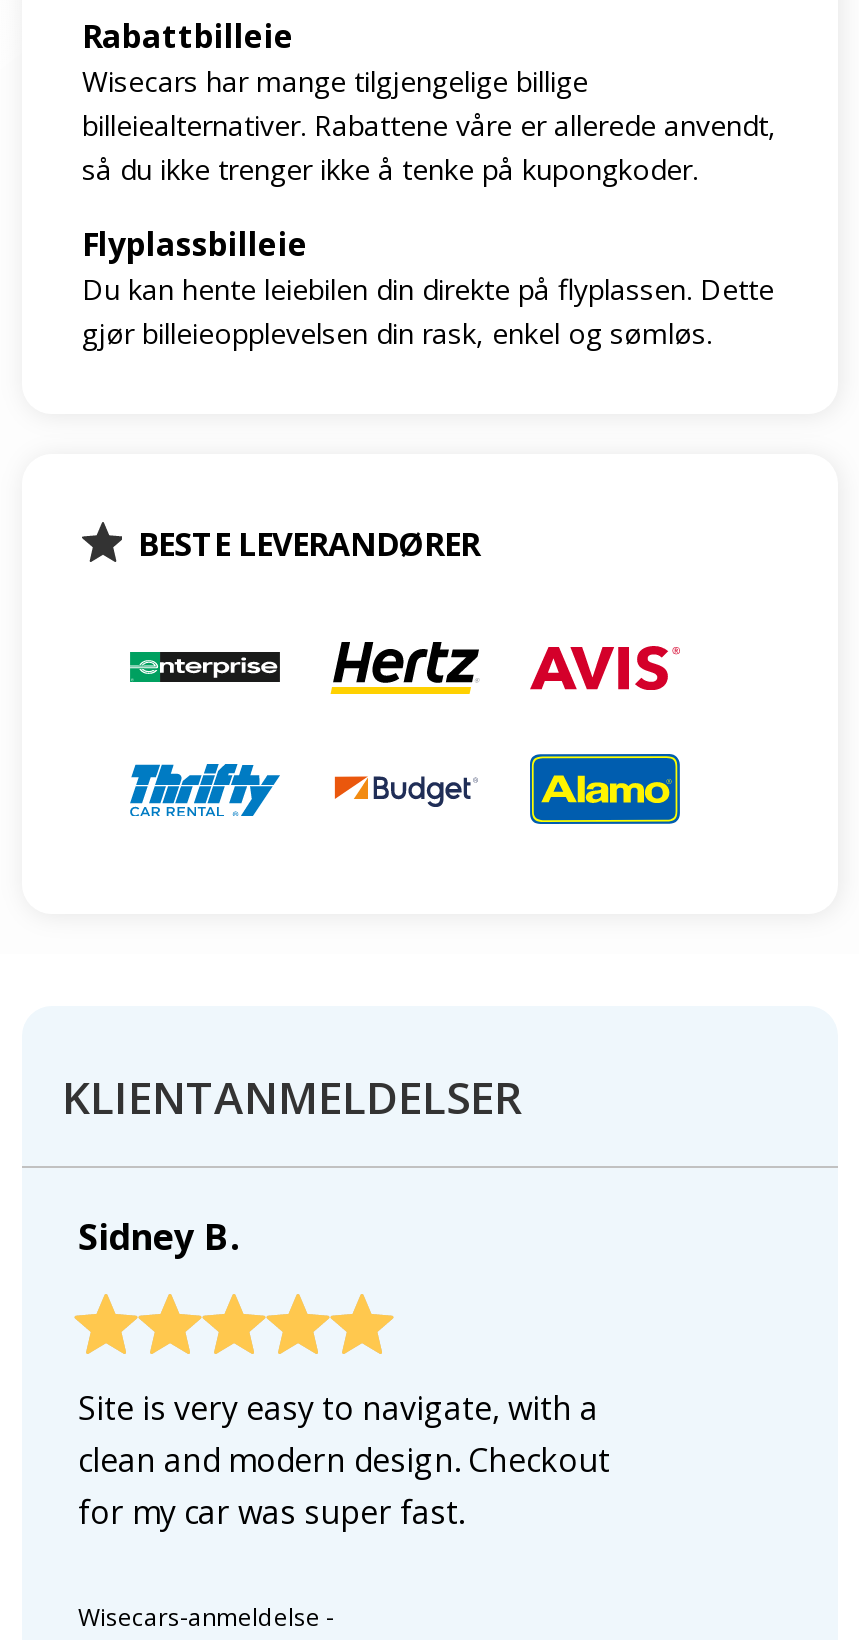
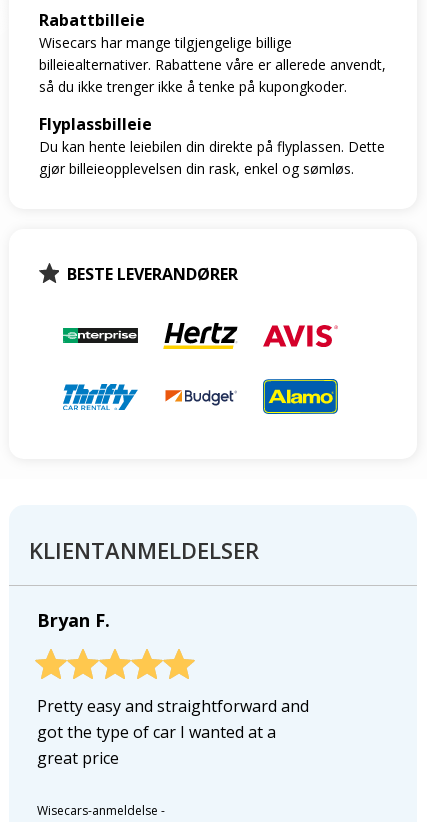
- Sidney B.
+ Bryan F.

- Site is very easy to navigate, with a
- clean and modern design. Checkout
- for my car was super fast.
+ Pretty easy and straightforward and
+ got the type of car I wanted at a
+ great price
